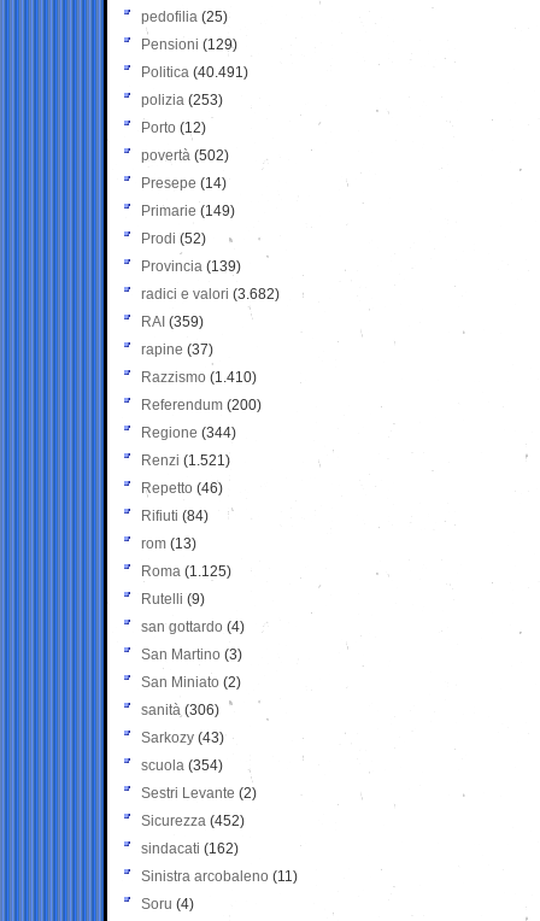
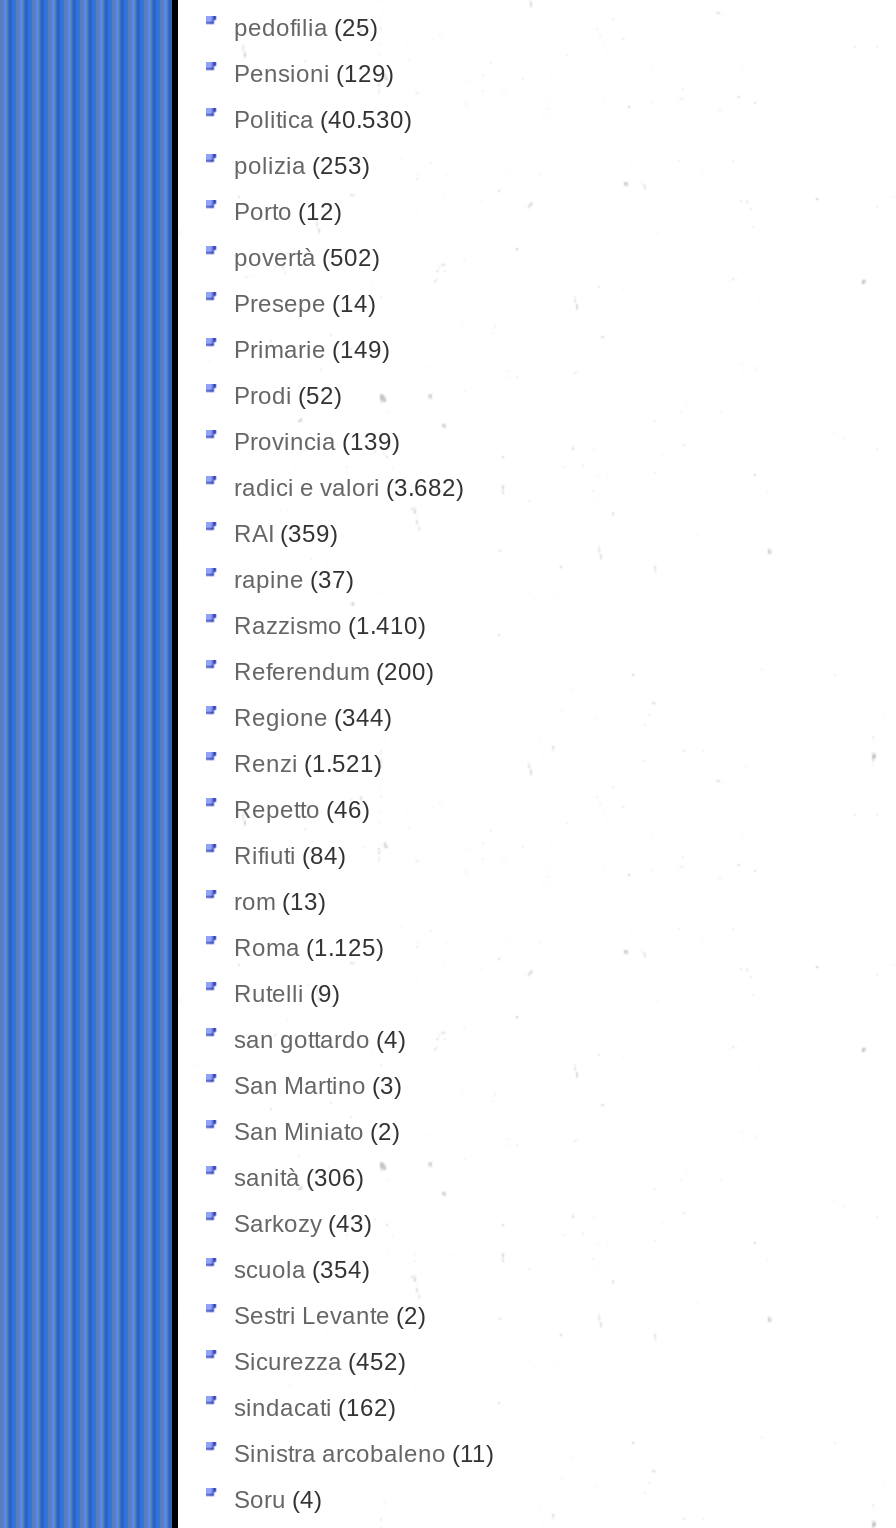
- Politica (40.491)
+ Politica (40.530)
